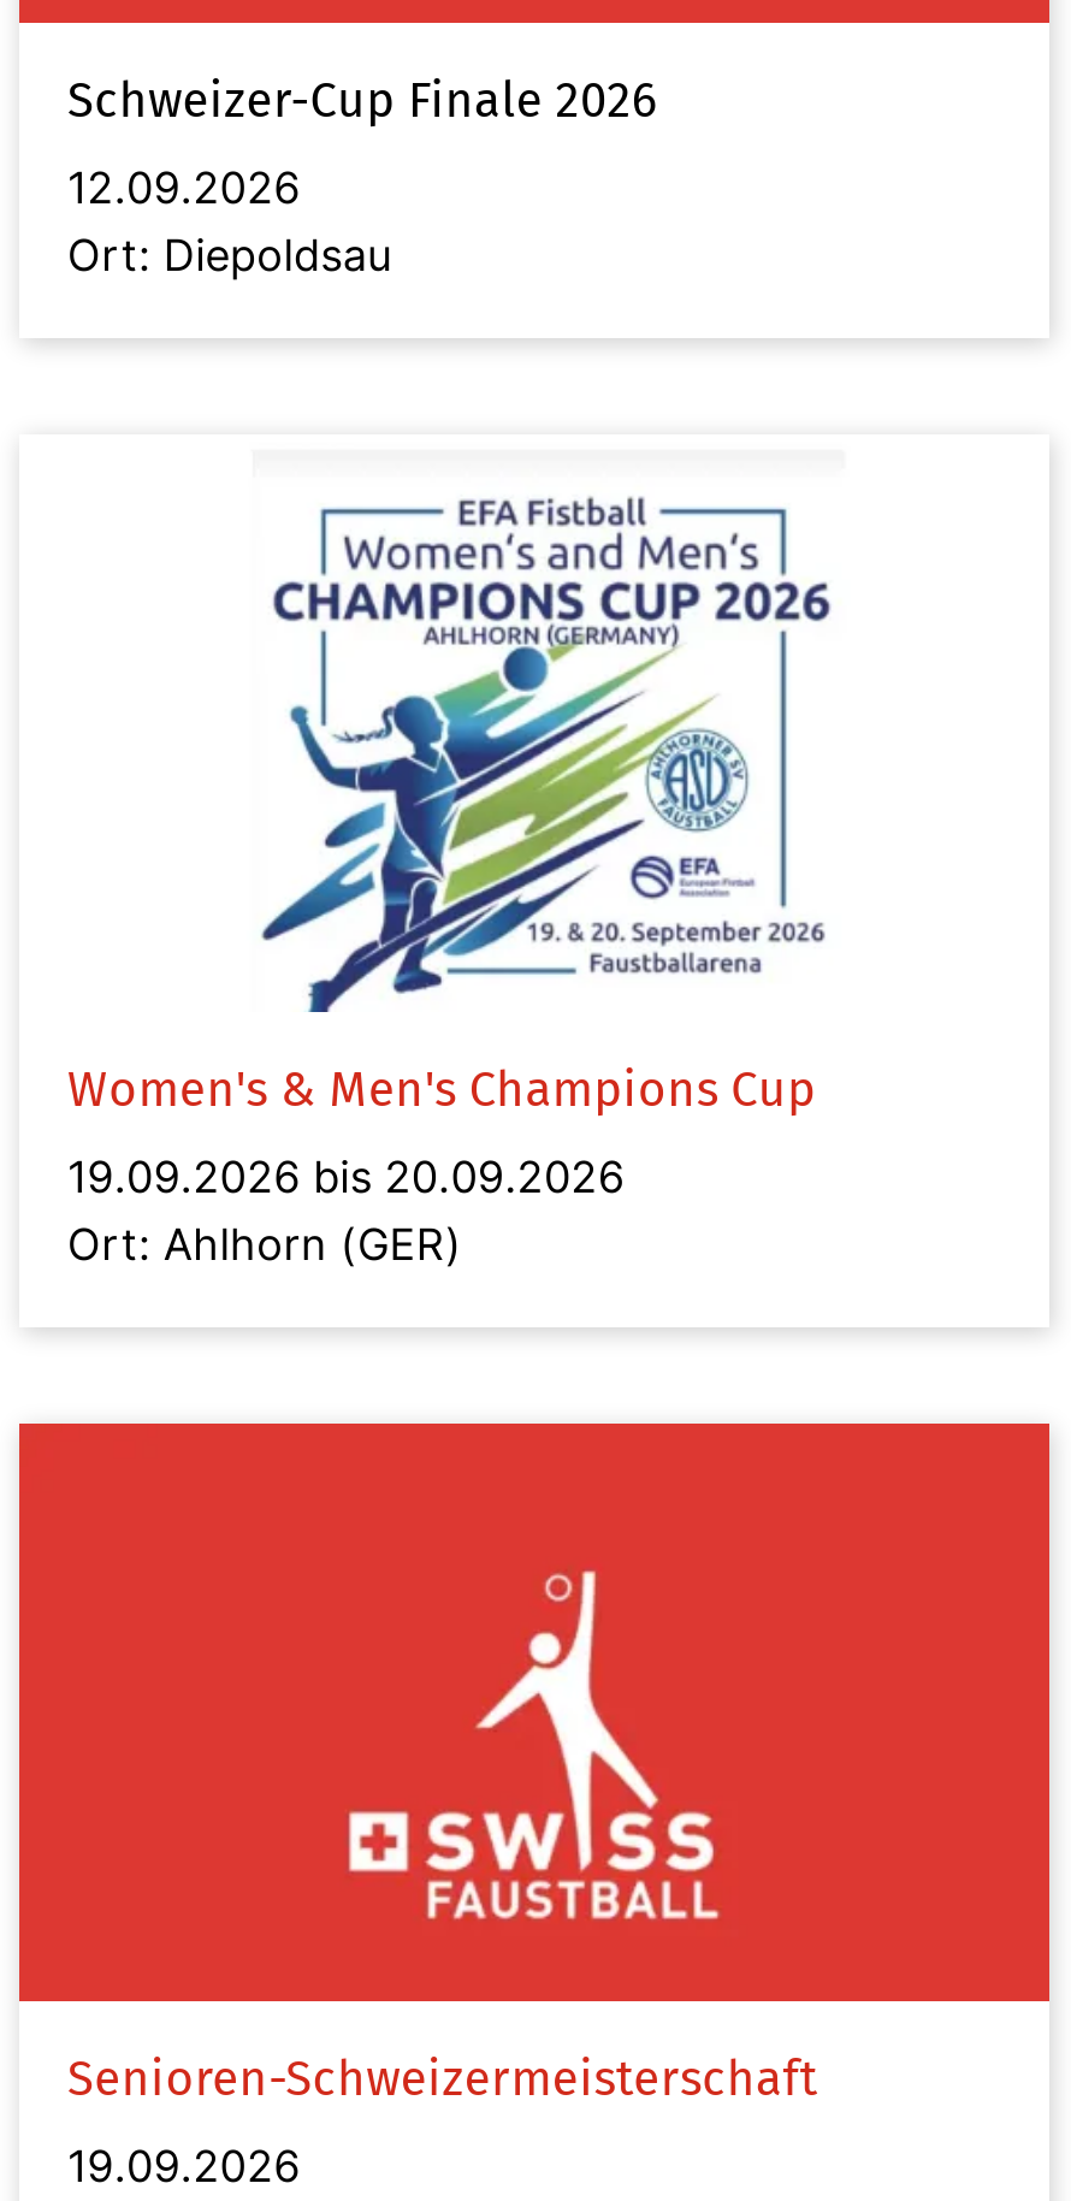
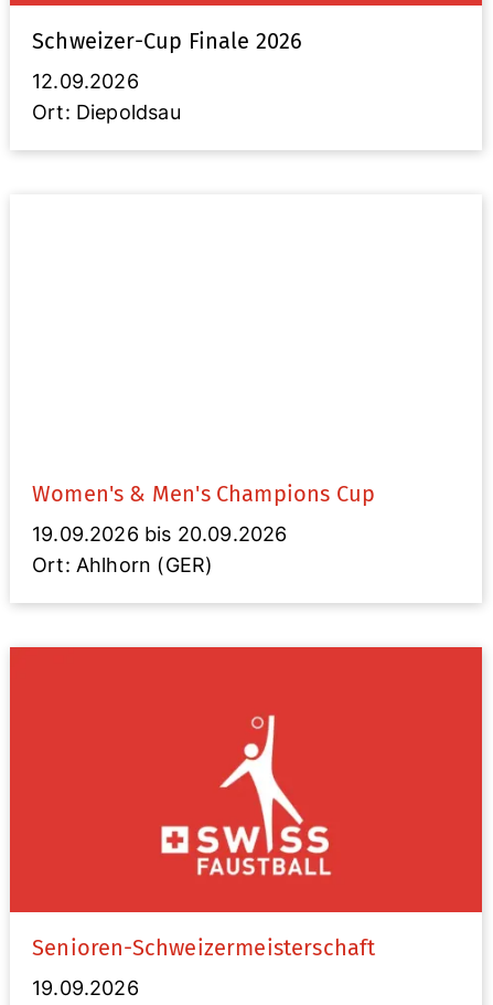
- [image]
